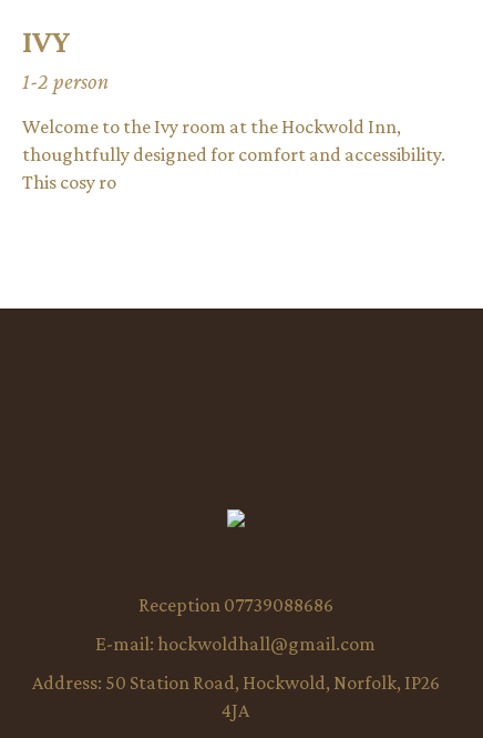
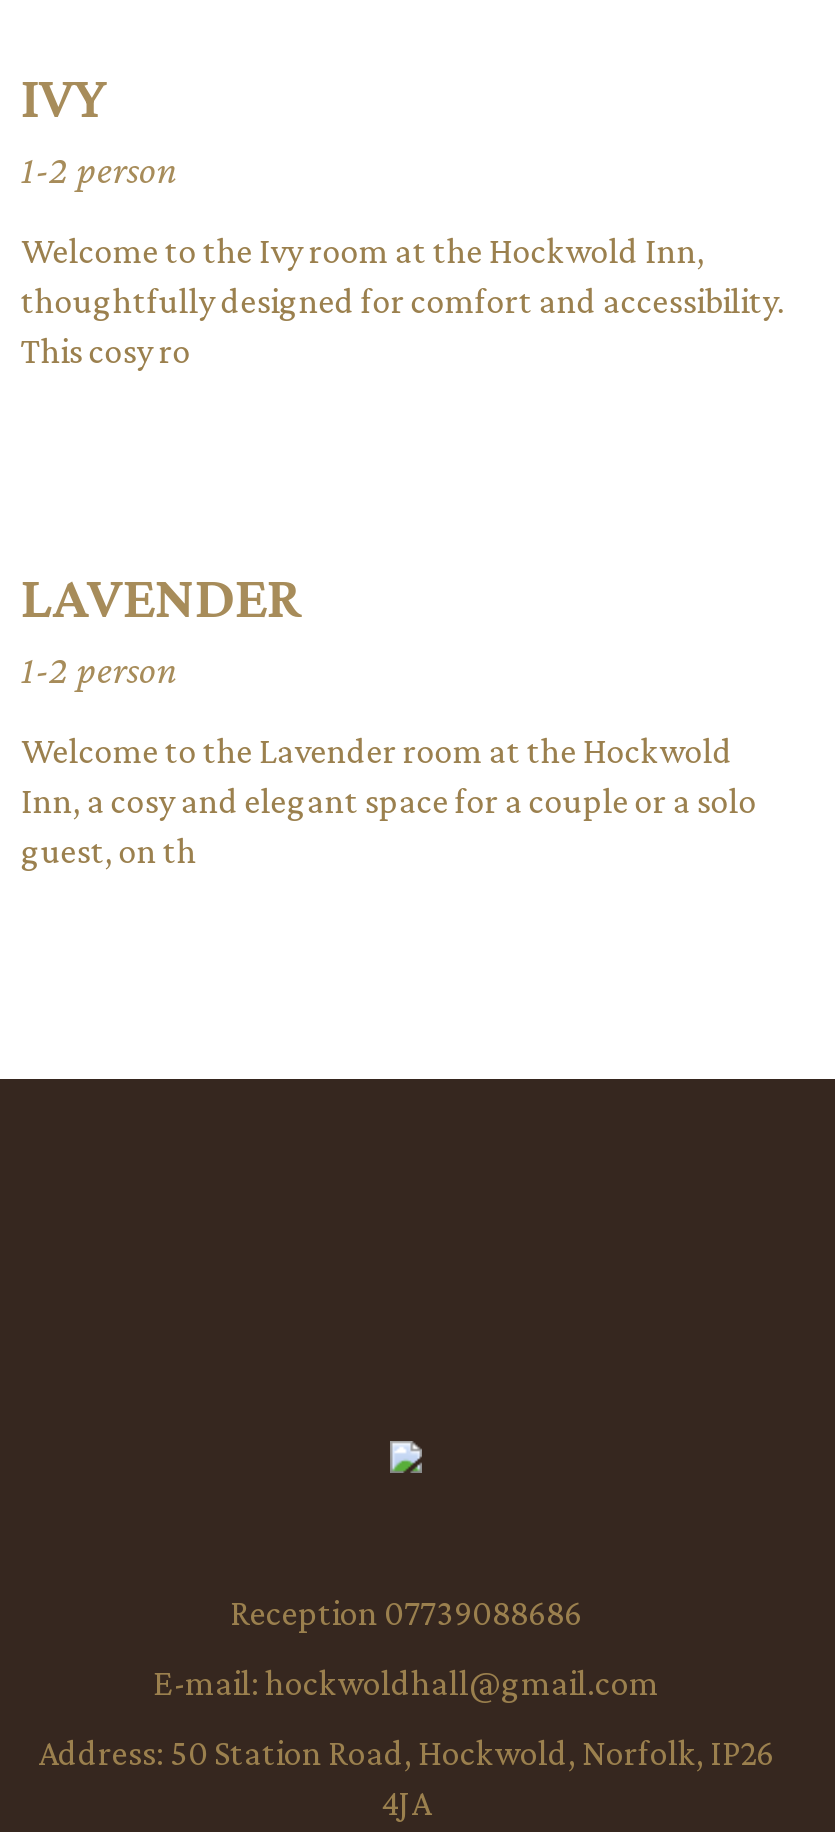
+ LAVENDER
+ 1-2 person
+ Welcome to the Lavender room at the Hockwold
+ Inn, a cosy and elegant space for a couple or a solo
+ guest, on th
